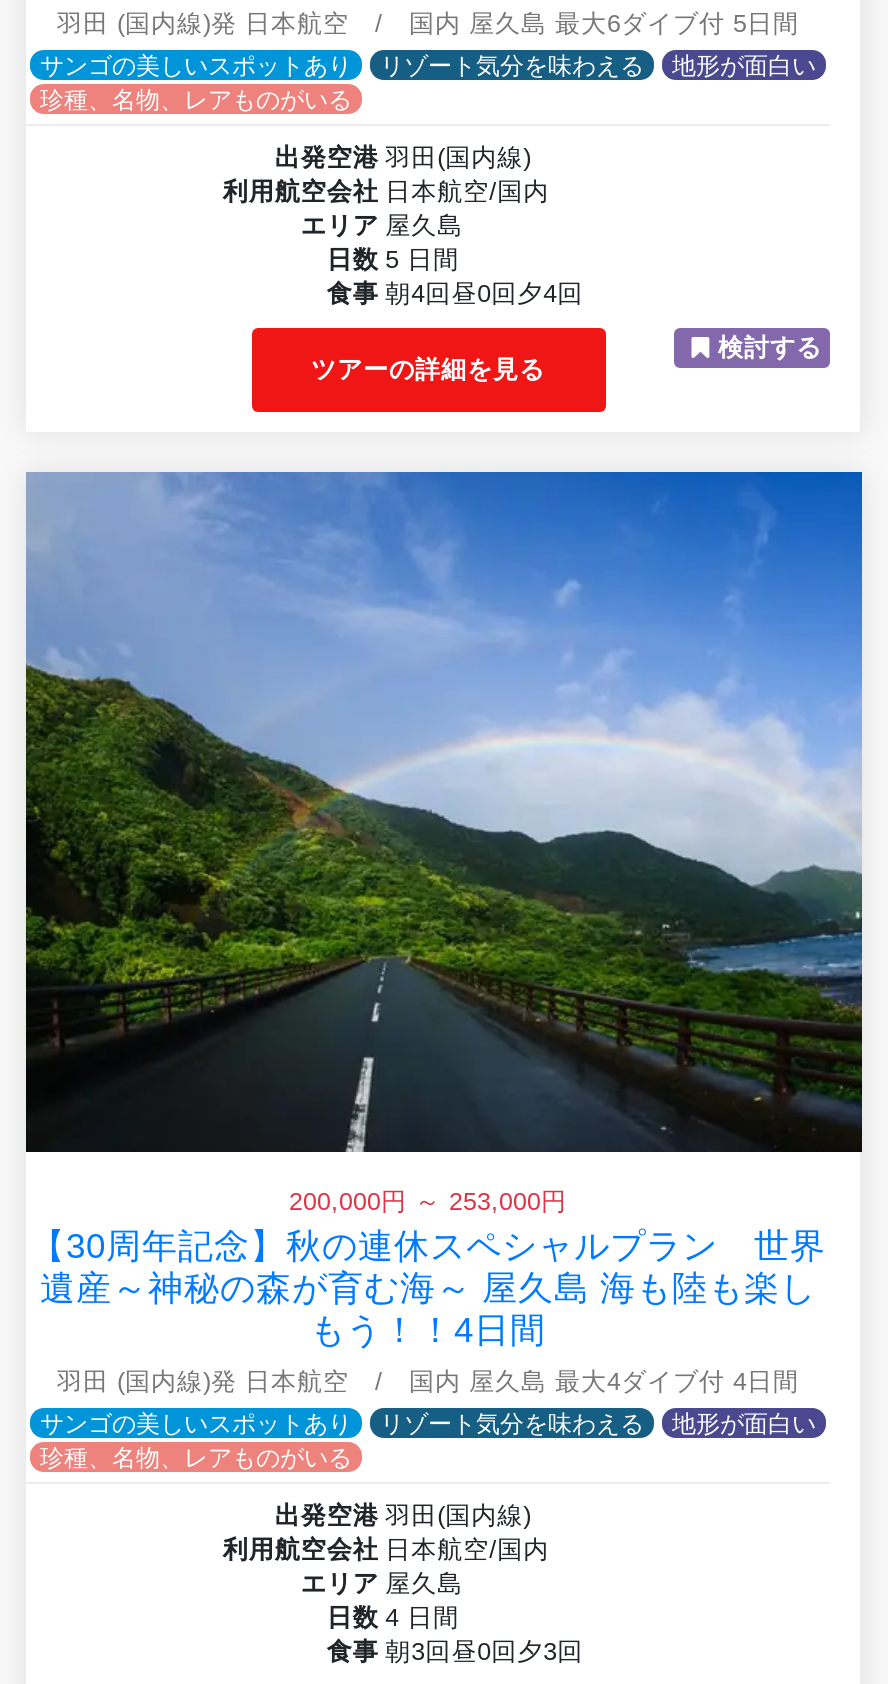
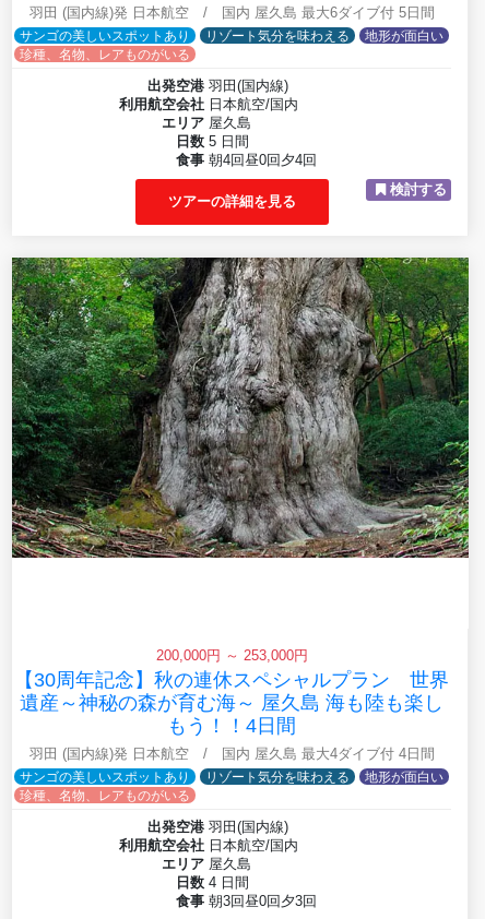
- [image]
+ [image]
